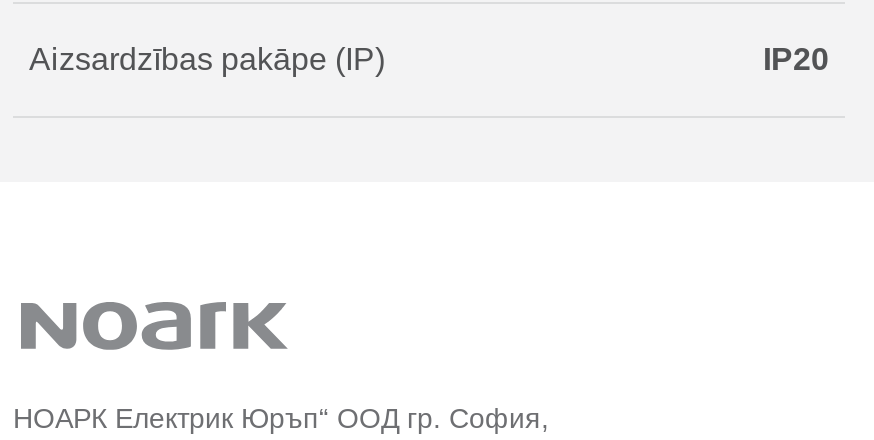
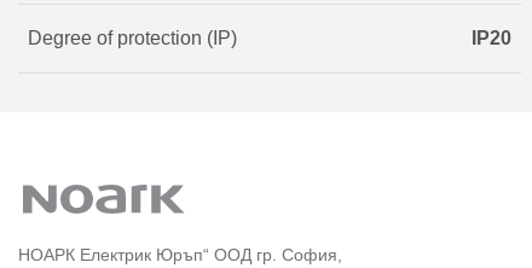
- Aizsardzības pakāpe (IP)
+ Degree of protection (IP)
